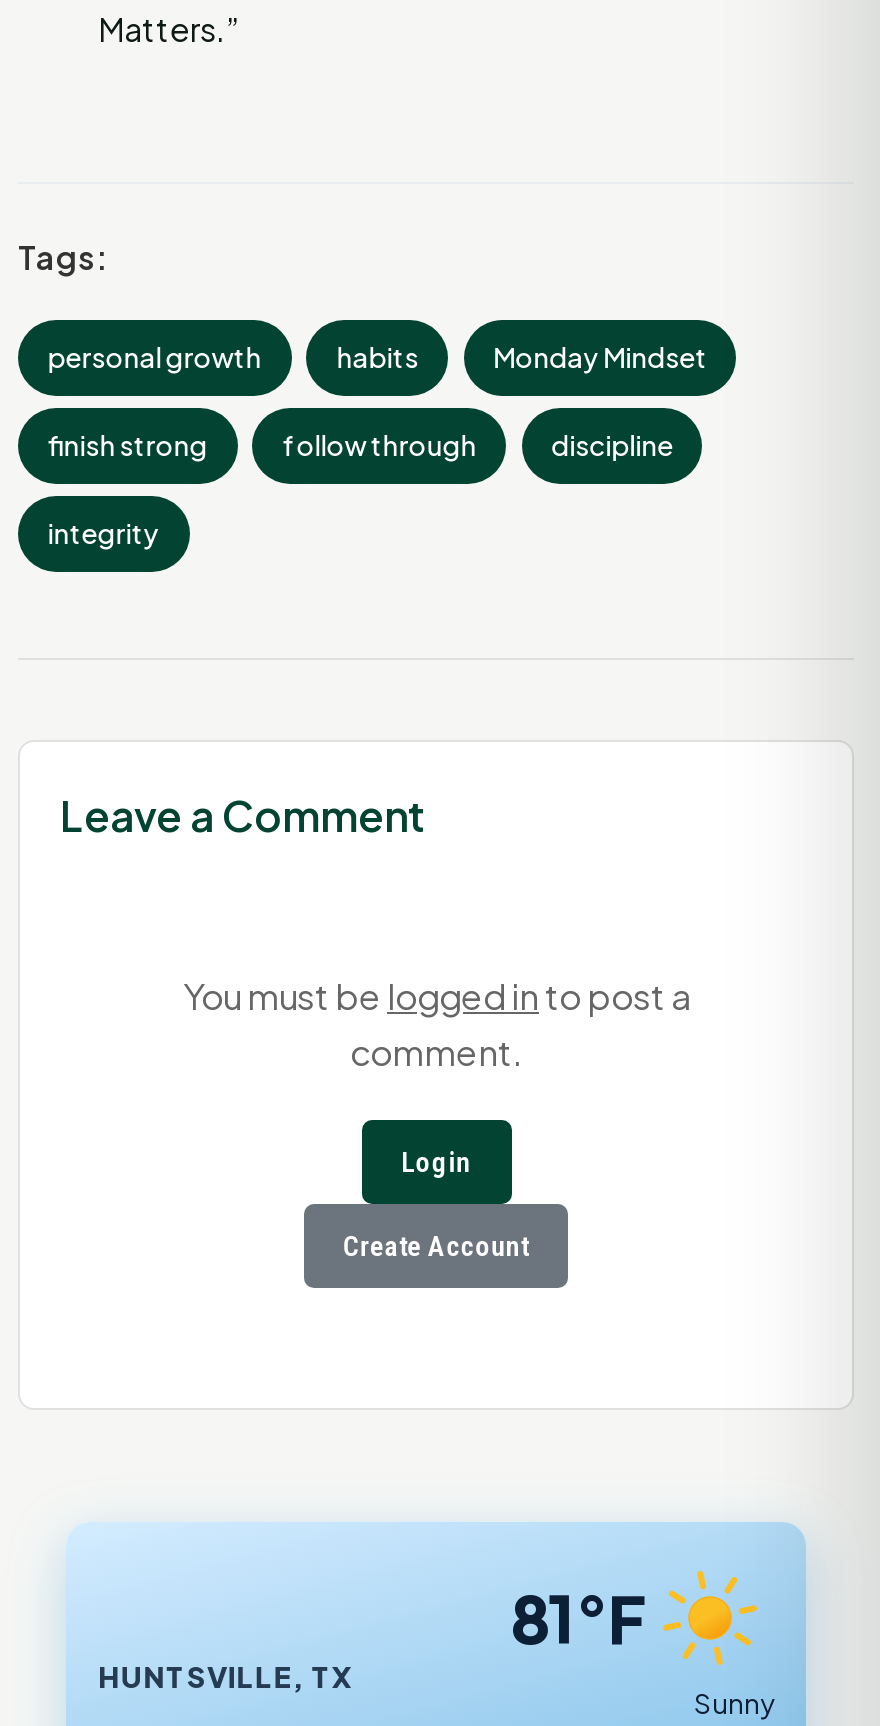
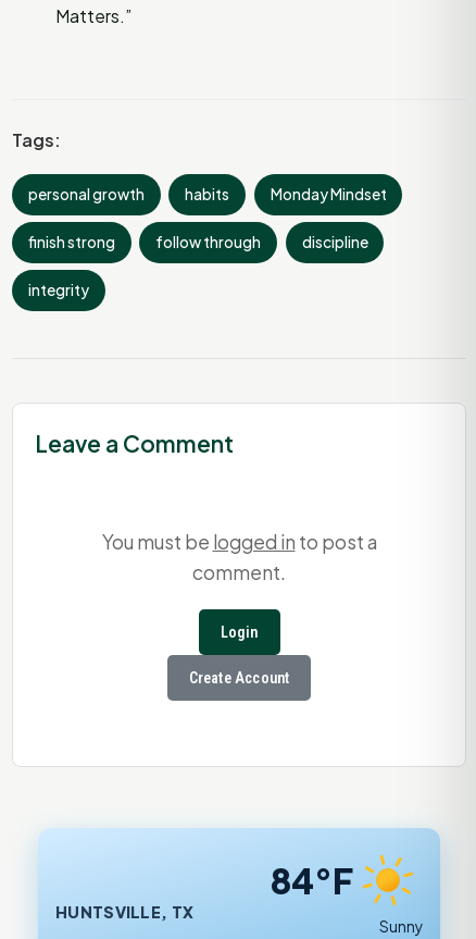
- 81°F
+ 84°F
